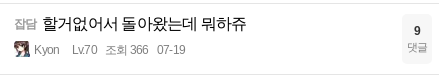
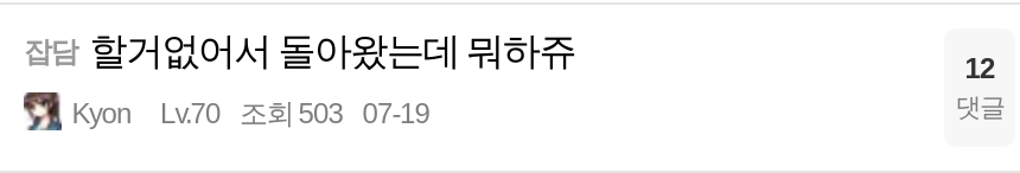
- 9
+ 12

- Kyon Lv.70 조회 366 07-19
+ Kyon Lv.70 조회 503 07-19
